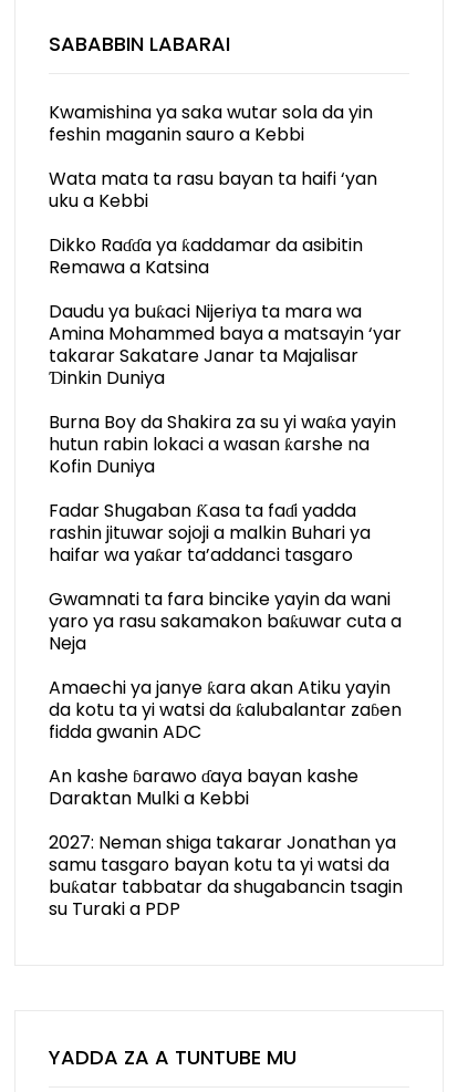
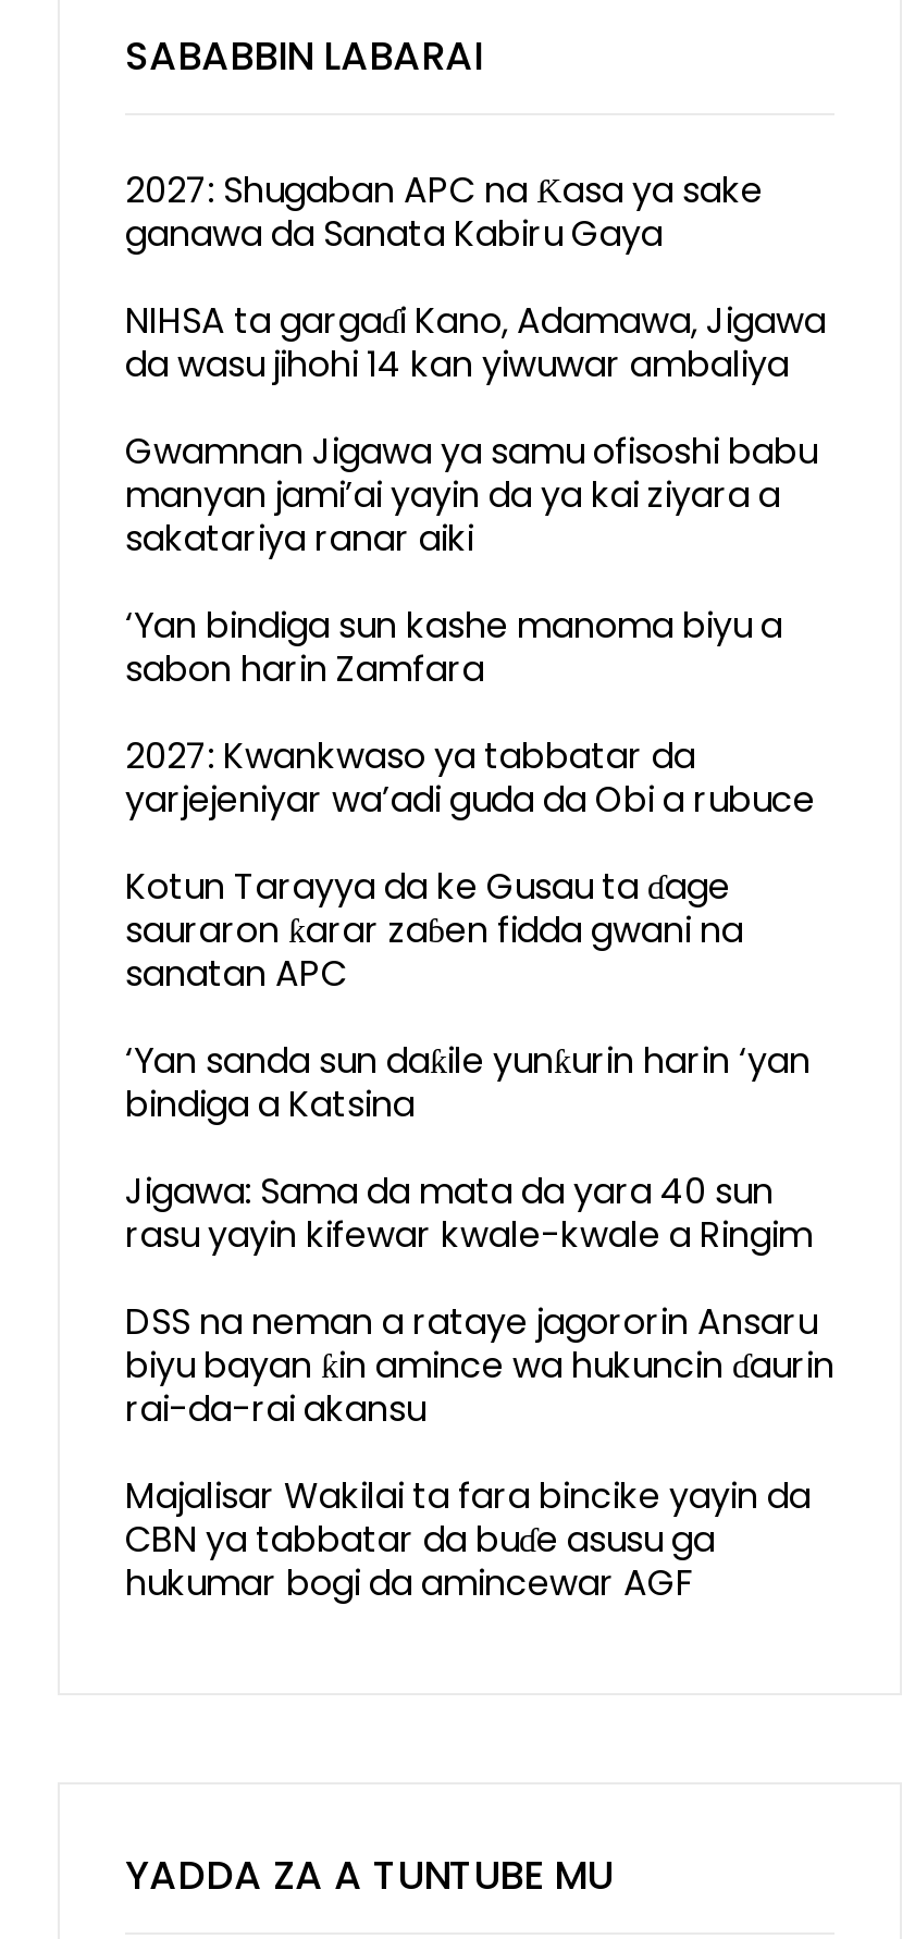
- Kwamishina ya saka wutar sola da yin
- feshin maganin sauro a Kebbi
+ 2027: Shugaban APC na Ƙasa ya sake
+ ganawa da Sanata Kabiru Gaya

- Wata mata ta rasu bayan ta haifi ‘yan
- uku a Kebbi
+ NIHSA ta gargaɗi Kano, Adamawa, Jigawa
+ da wasu jihohi 14 kan yiwuwar ambaliya

- Dikko Raɗɗa ya ƙaddamar da asibitin
- Remawa a Katsina
+ Gwamnan Jigawa ya samu ofisoshi babu
+ manyan jami’ai yayin da ya kai ziyara a
+ sakatariya ranar aiki

- Daudu ya buƙaci Nijeriya ta mara wa
- Amina Mohammed baya a matsayin ‘yar
- takarar Sakatare Janar ta Majalisar
- Ɗinkin Duniya
+ ‘Yan bindiga sun kashe manoma biyu a
+ sabon harin Zamfara

- Burna Boy da Shakira za su yi waƙa yayin
- hutun rabin lokaci a wasan ƙarshe na
- Kofin Duniya
+ 2027: Kwankwaso ya tabbatar da
+ yarjejeniyar wa’adi guda da Obi a rubuce

- Fadar Shugaban Ƙasa ta faɗi yadda
- rashin jituwar sojoji a malkin Buhari ya
- haifar wa yaƙar ta’addanci tasgaro
+ Kotun Tarayya da ke Gusau ta ɗage
+ sauraron ƙarar zaɓen fidda gwani na
+ sanatan APC

- Gwamnati ta fara bincike yayin da wani
- yaro ya rasu sakamakon baƙuwar cuta a
- Neja
+ ‘Yan sanda sun daƙile yunƙurin harin ‘yan
+ bindiga a Katsina

- Amaechi ya janye ƙara akan Atiku yayin
- da kotu ta yi watsi da ƙalubalantar zaɓen
- fidda gwanin ADC
+ Jigawa: Sama da mata da yara 40 sun
+ rasu yayin kifewar kwale-kwale a Ringim

- An kashe ɓarawo ɗaya bayan kashe
- Daraktan Mulki a Kebbi
+ DSS na neman a rataye jagororin Ansaru
+ biyu bayan ƙin amince wa hukuncin ɗaurin
+ rai-da-rai akansu

- 2027: Neman shiga takarar Jonathan ya
- samu tasgaro bayan kotu ta yi watsi da
- buƙatar tabbatar da shugabancin tsagin
- su Turaki a PDP
+ Majalisar Wakilai ta fara bincike yayin da
+ CBN ya tabbatar da buɗe asusu ga
+ hukumar bogi da amincewar AGF
